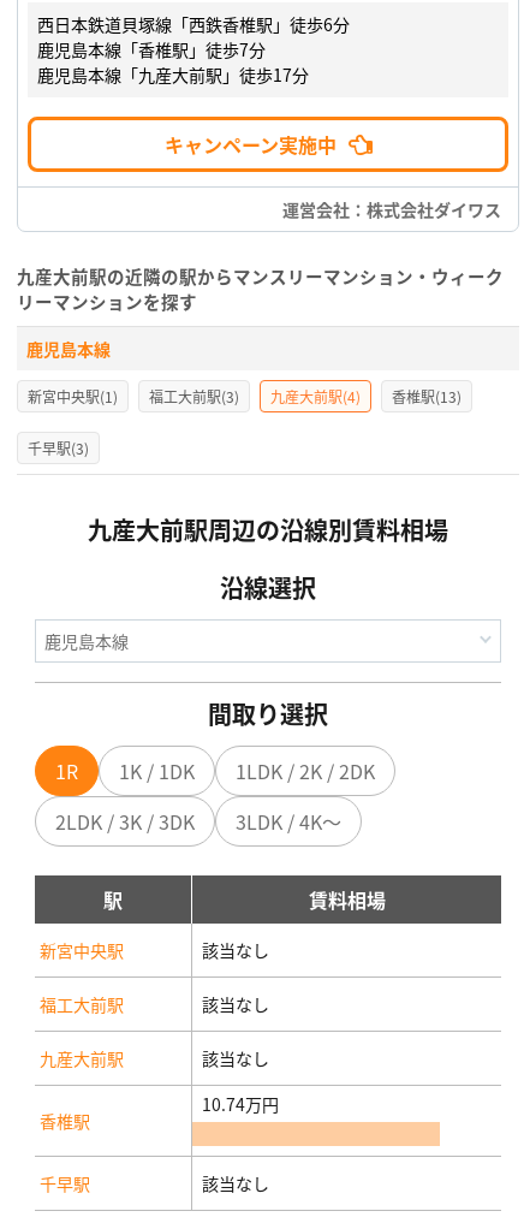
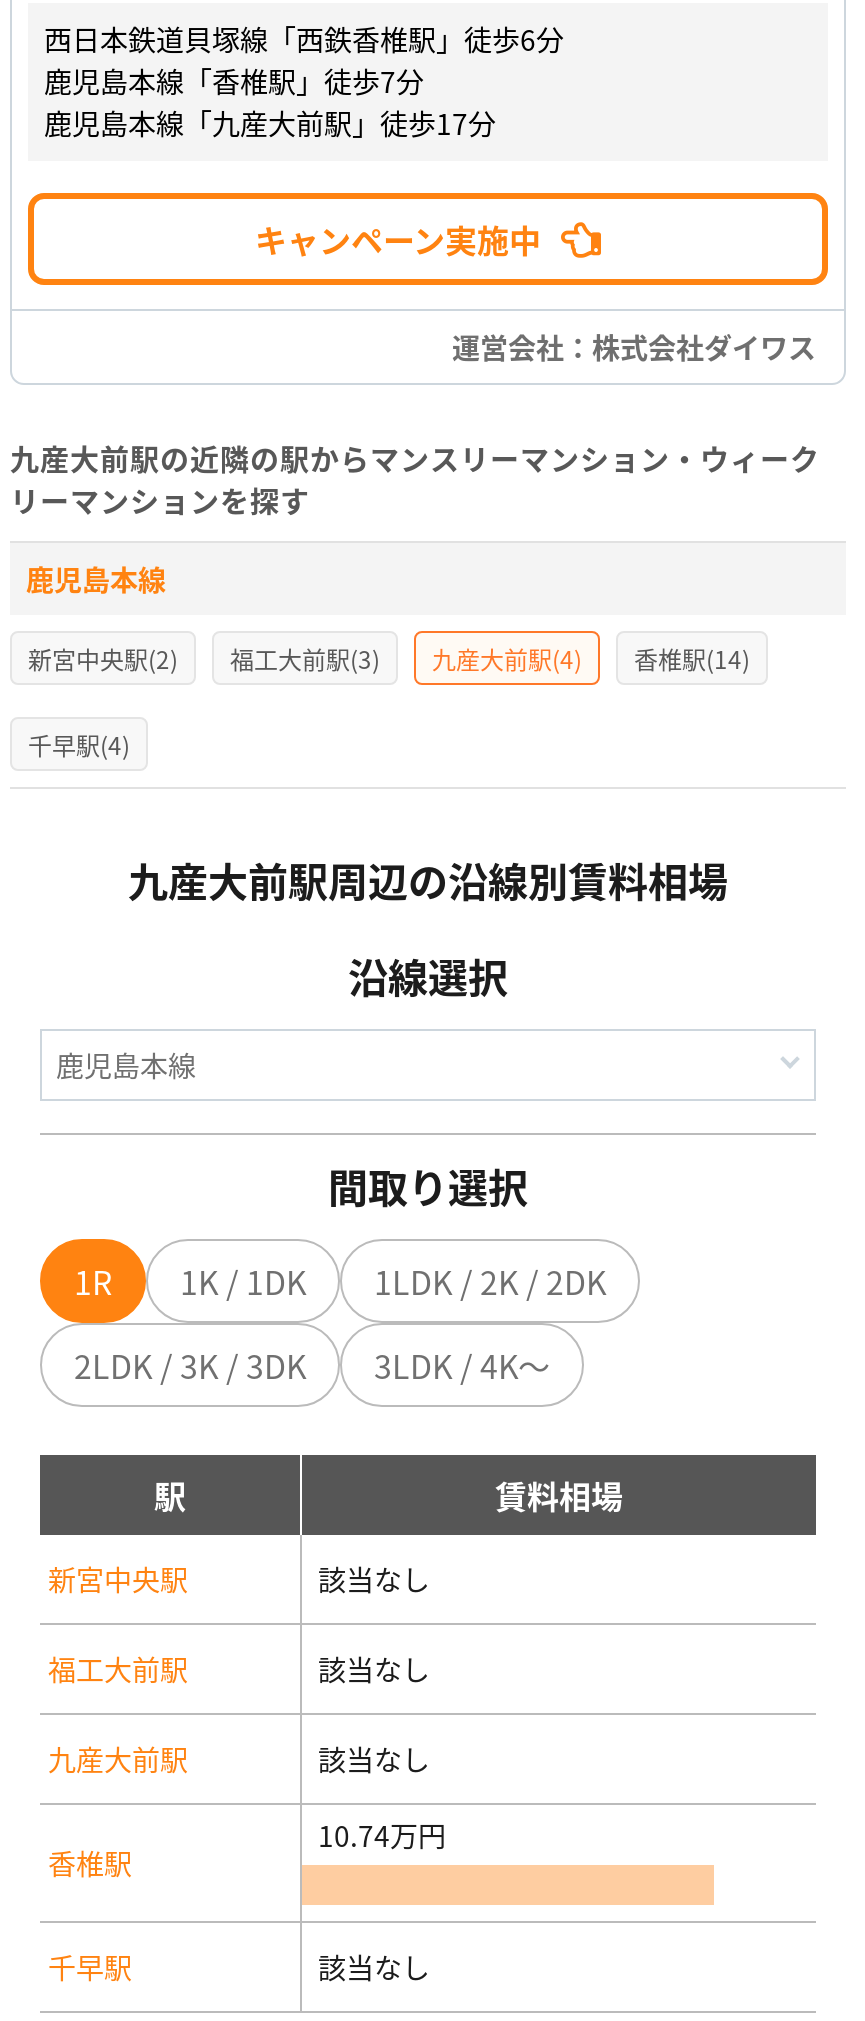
- 新宮中央駅(1)
+ 新宮中央駅(2)

- 香椎駅(13)
+ 香椎駅(14)

- 千早駅(3)
+ 千早駅(4)
